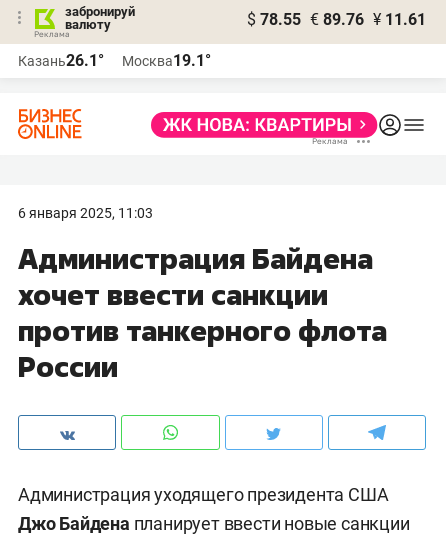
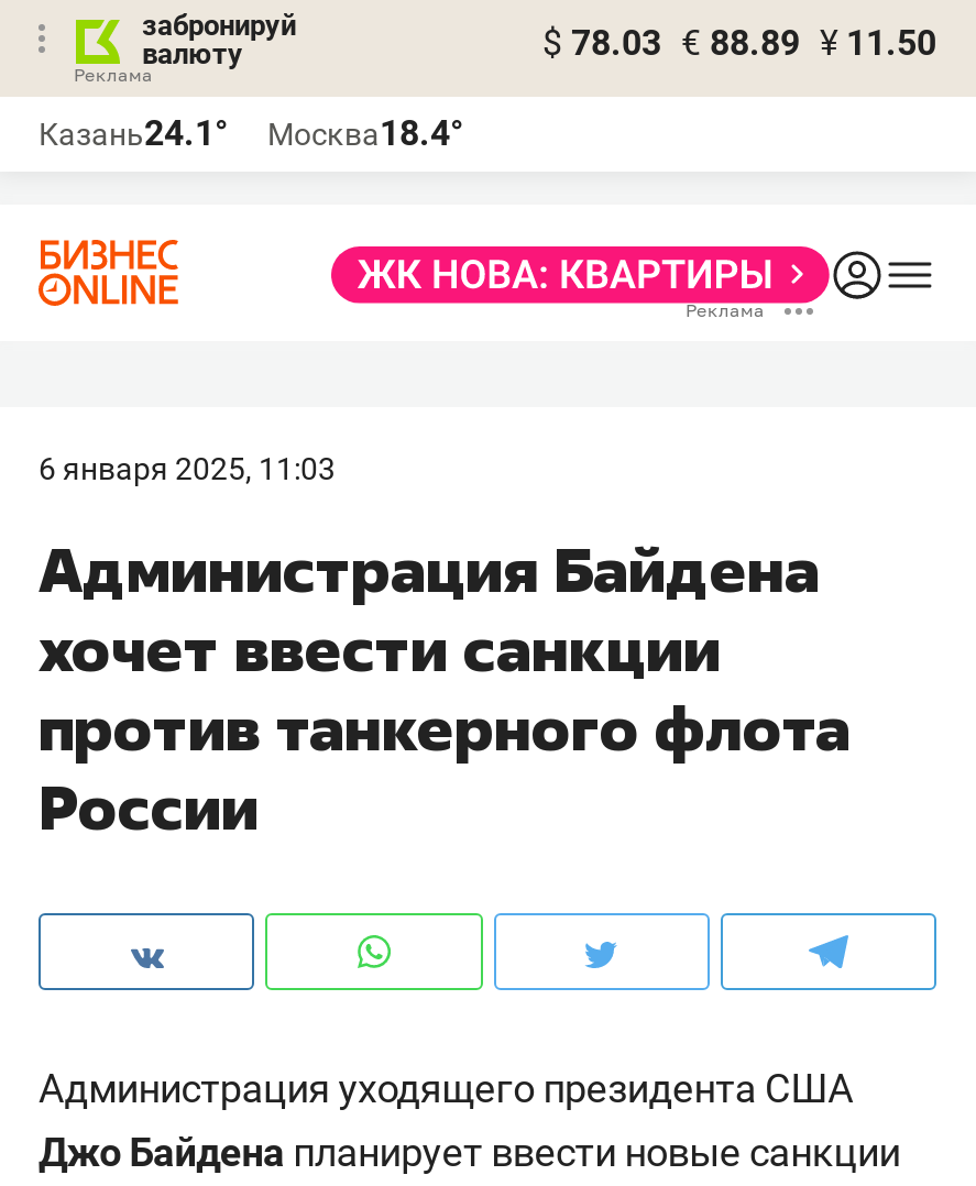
- $ 78.55 € 89.76 ¥ 11.61
+ $ 78.03 € 88.89 ¥ 11.50

- Казань26.1°
+ Казань24.1°

- Москва19.1°
+ Москва18.4°
